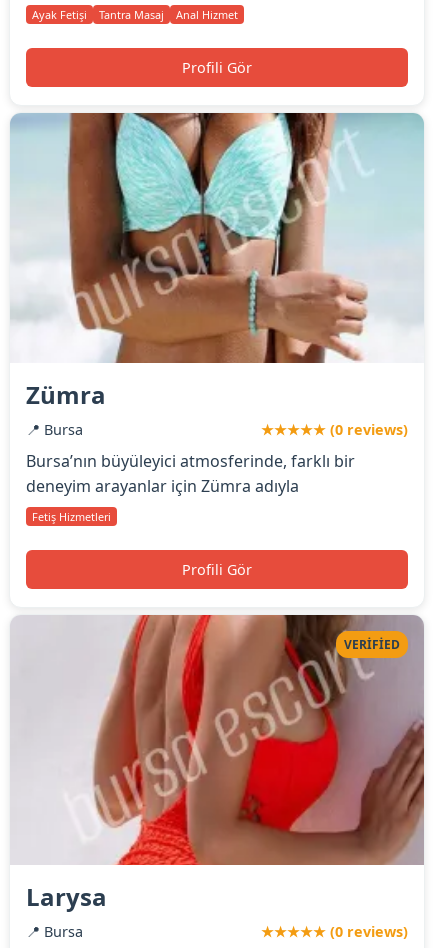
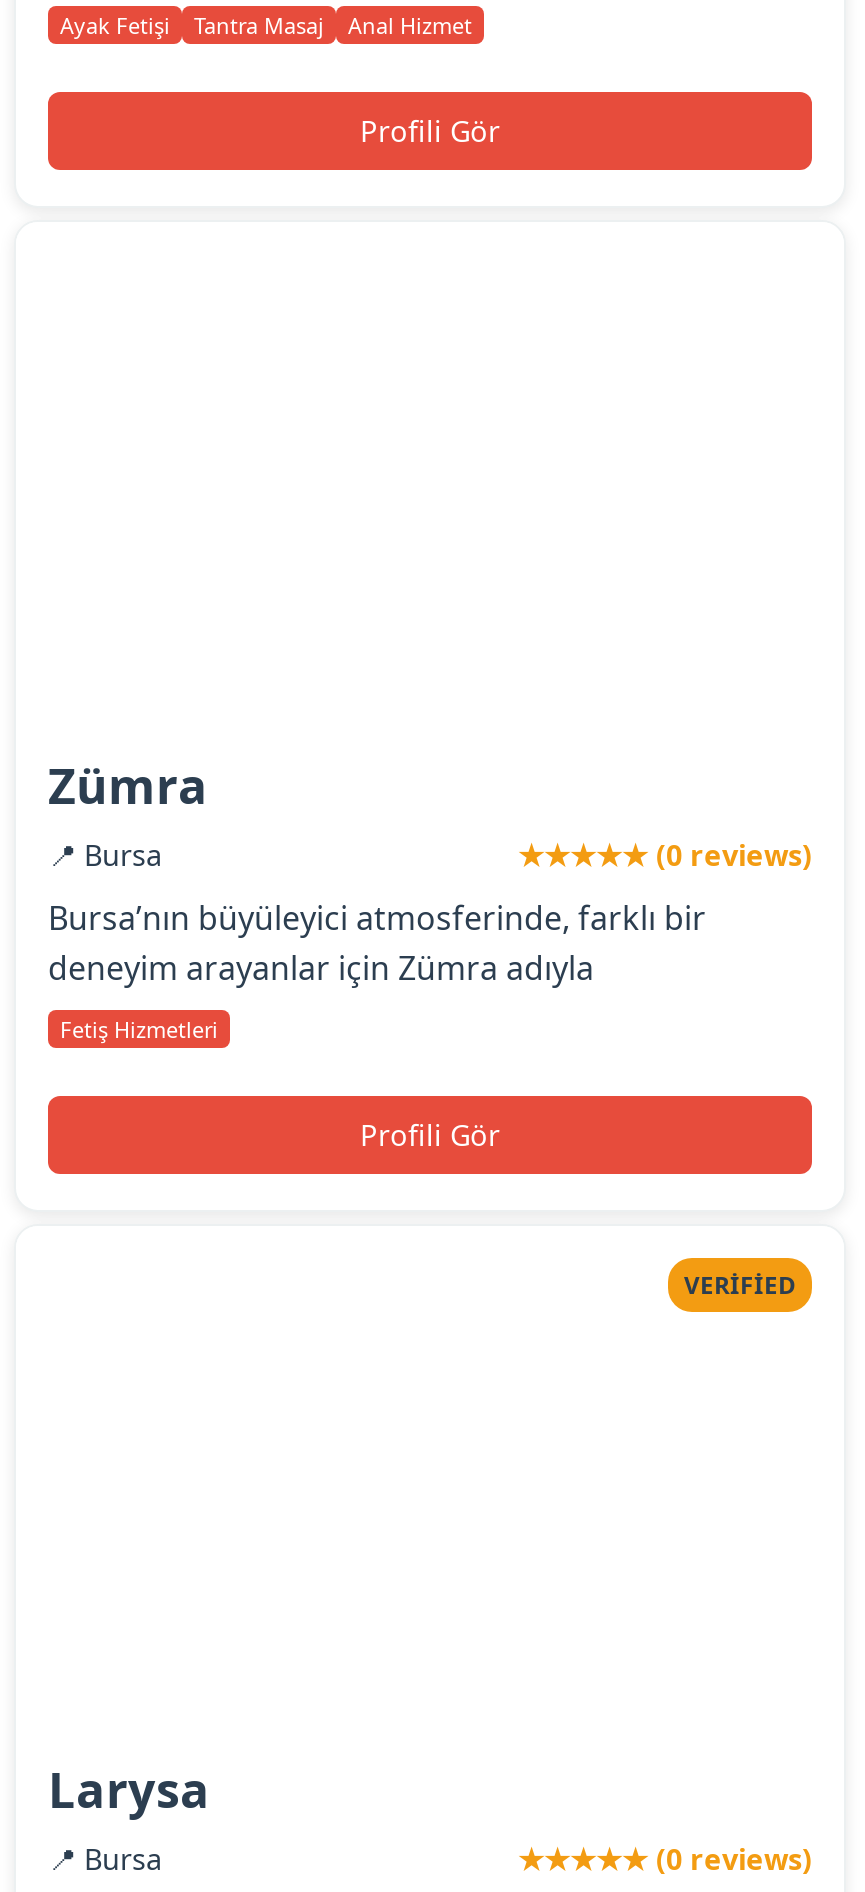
- [image]

- [image]
